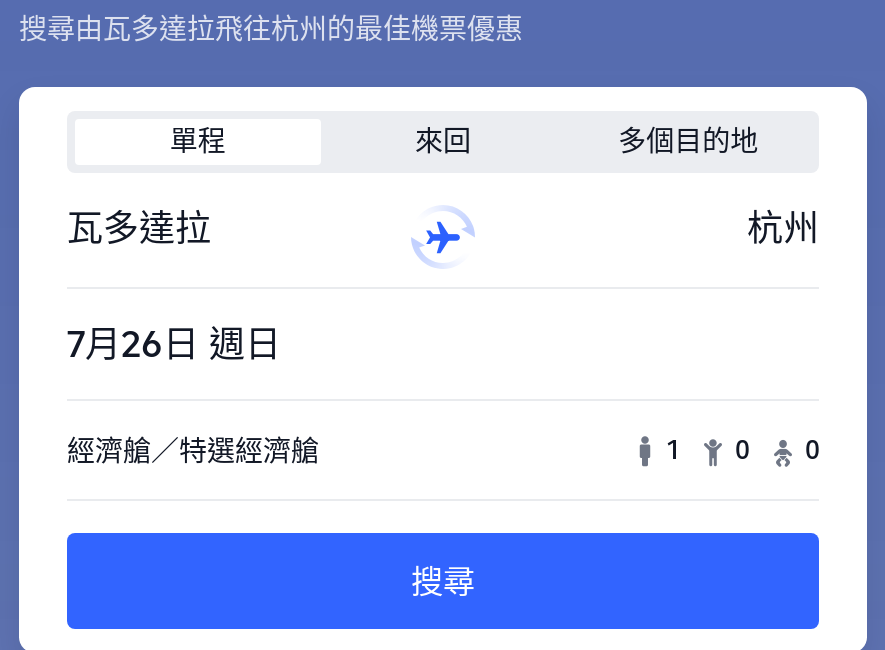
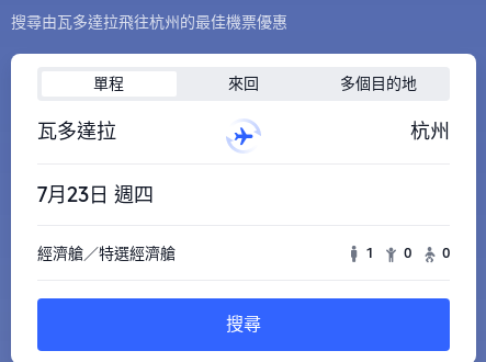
- 7月26日 週日
+ 7月23日 週四
